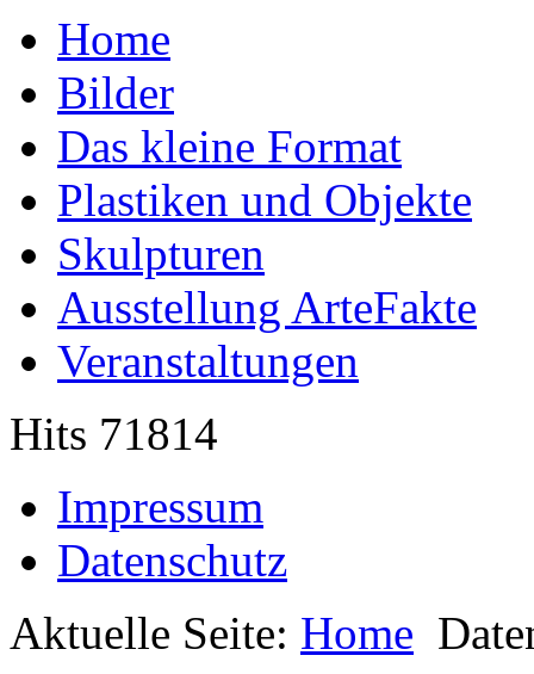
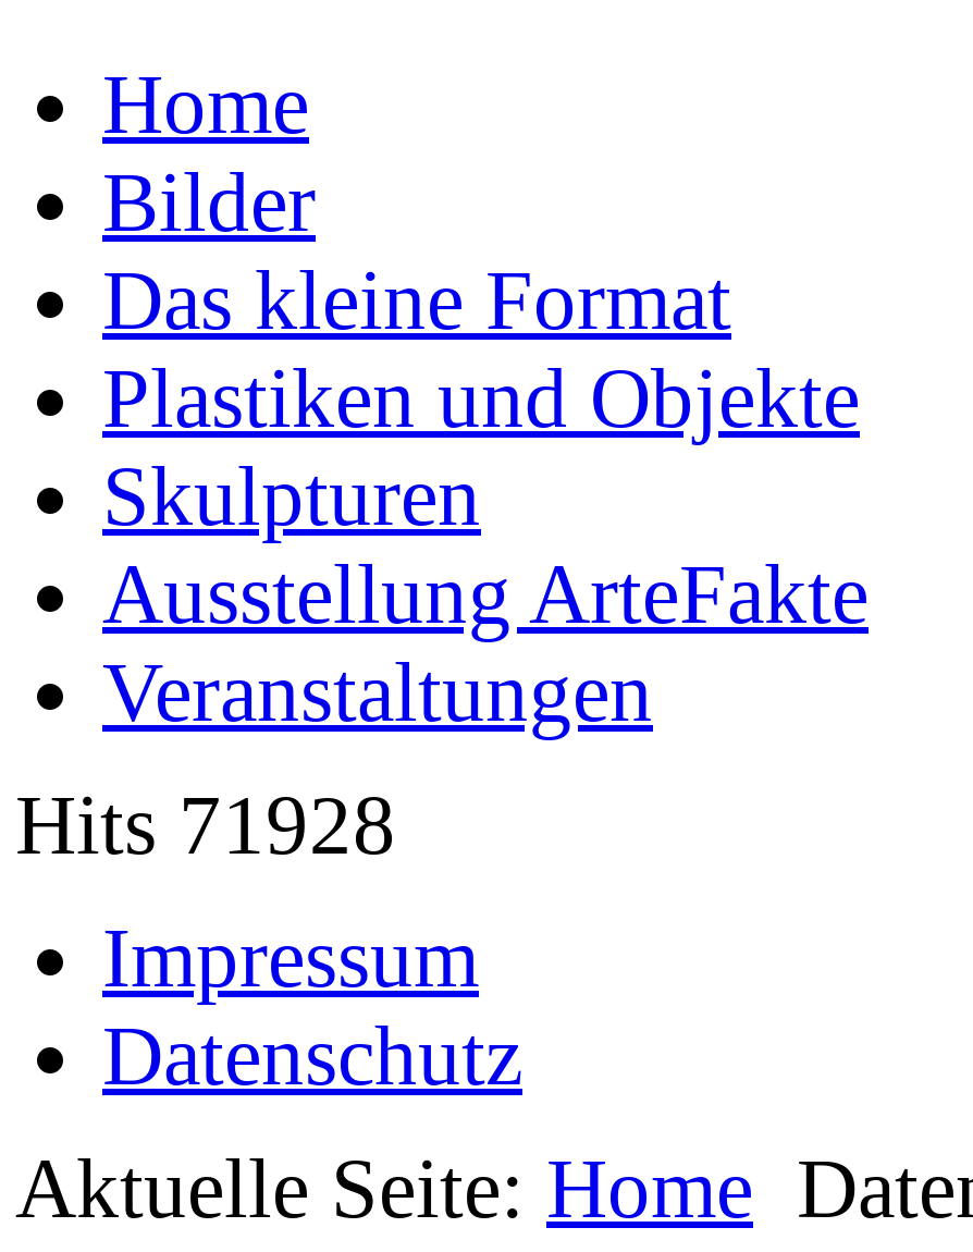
- Hits 71814
+ Hits 71928
